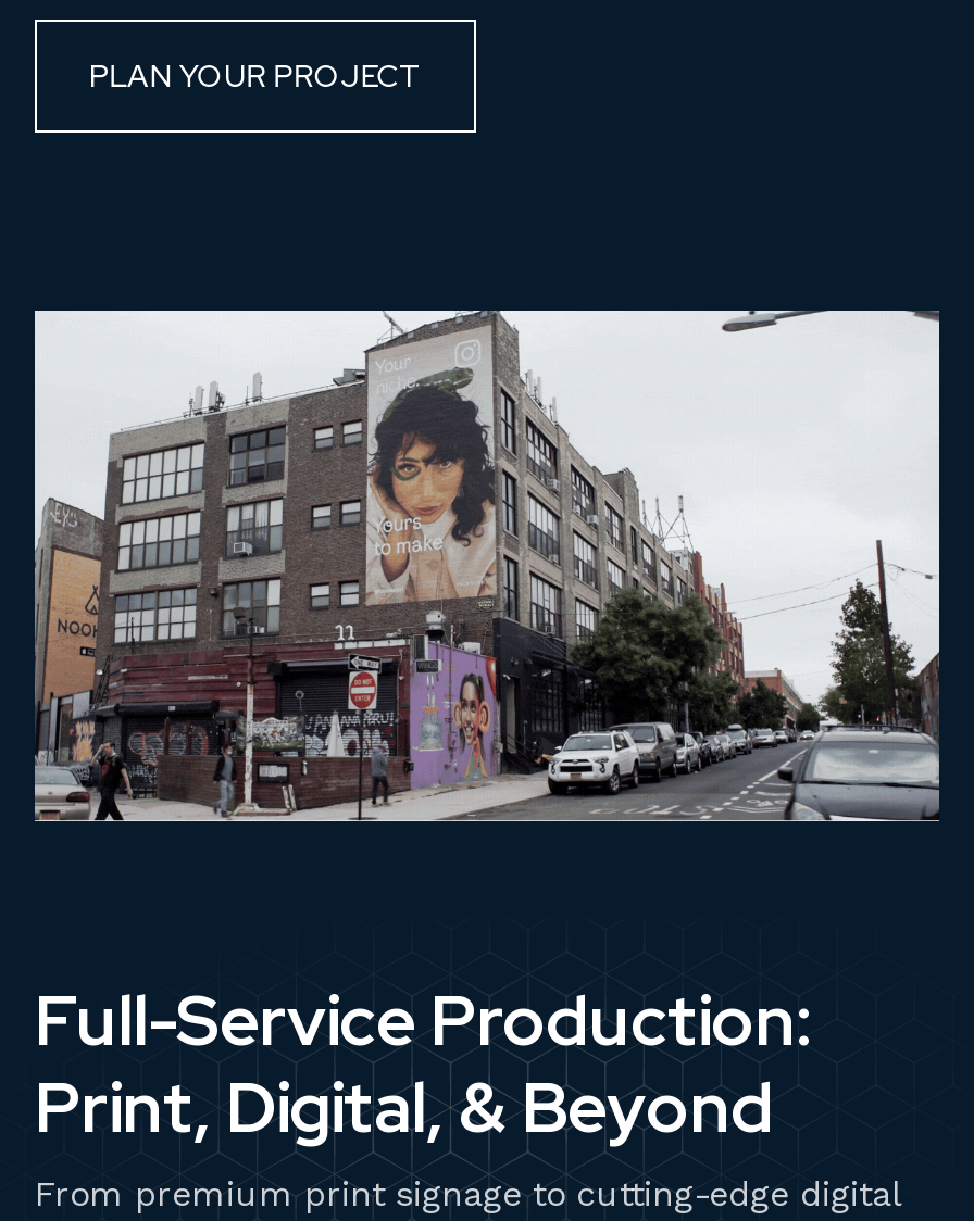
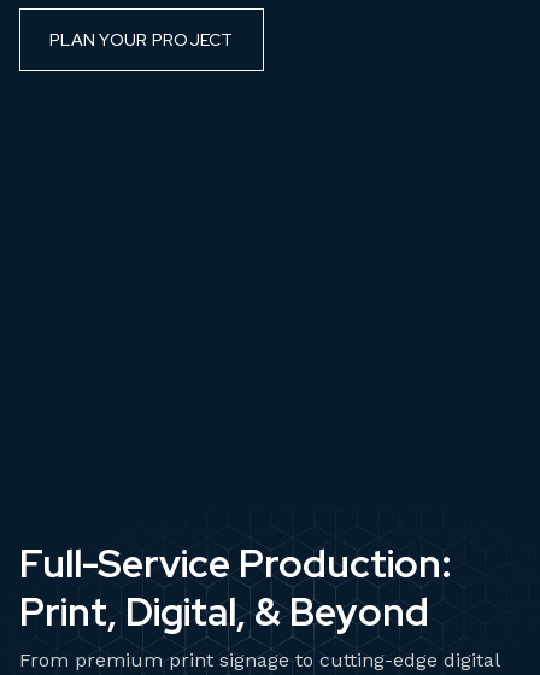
- [image]
